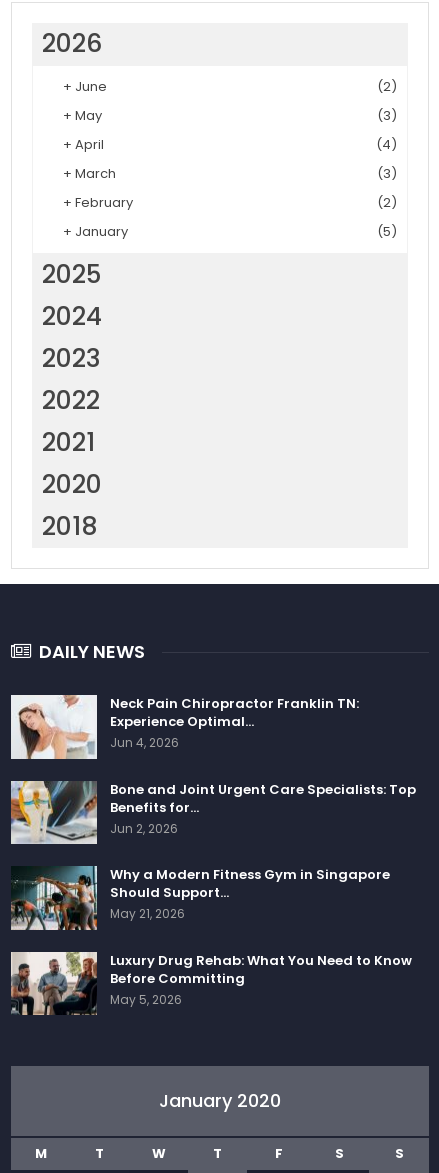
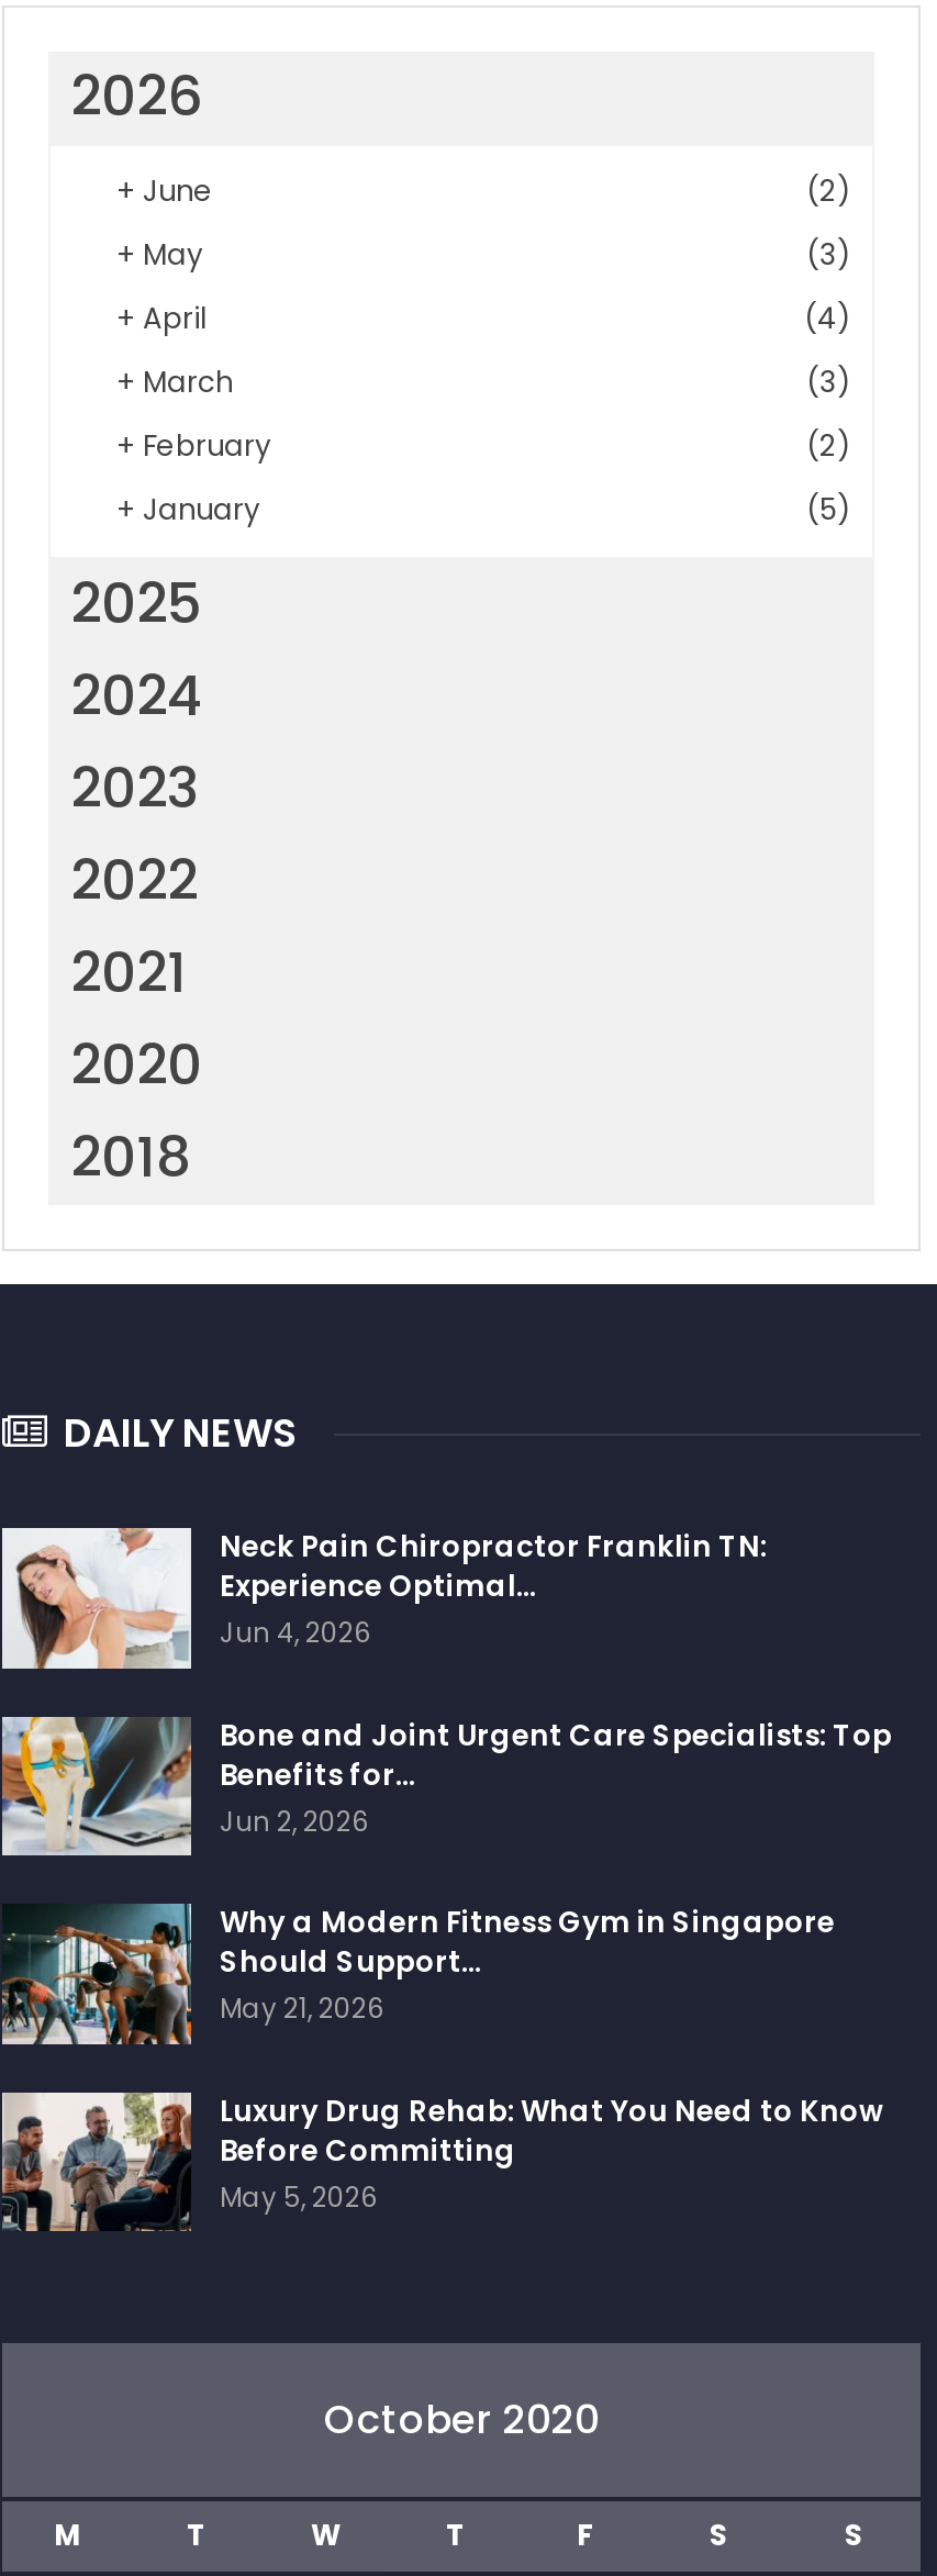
- January 2020
+ October 2020
